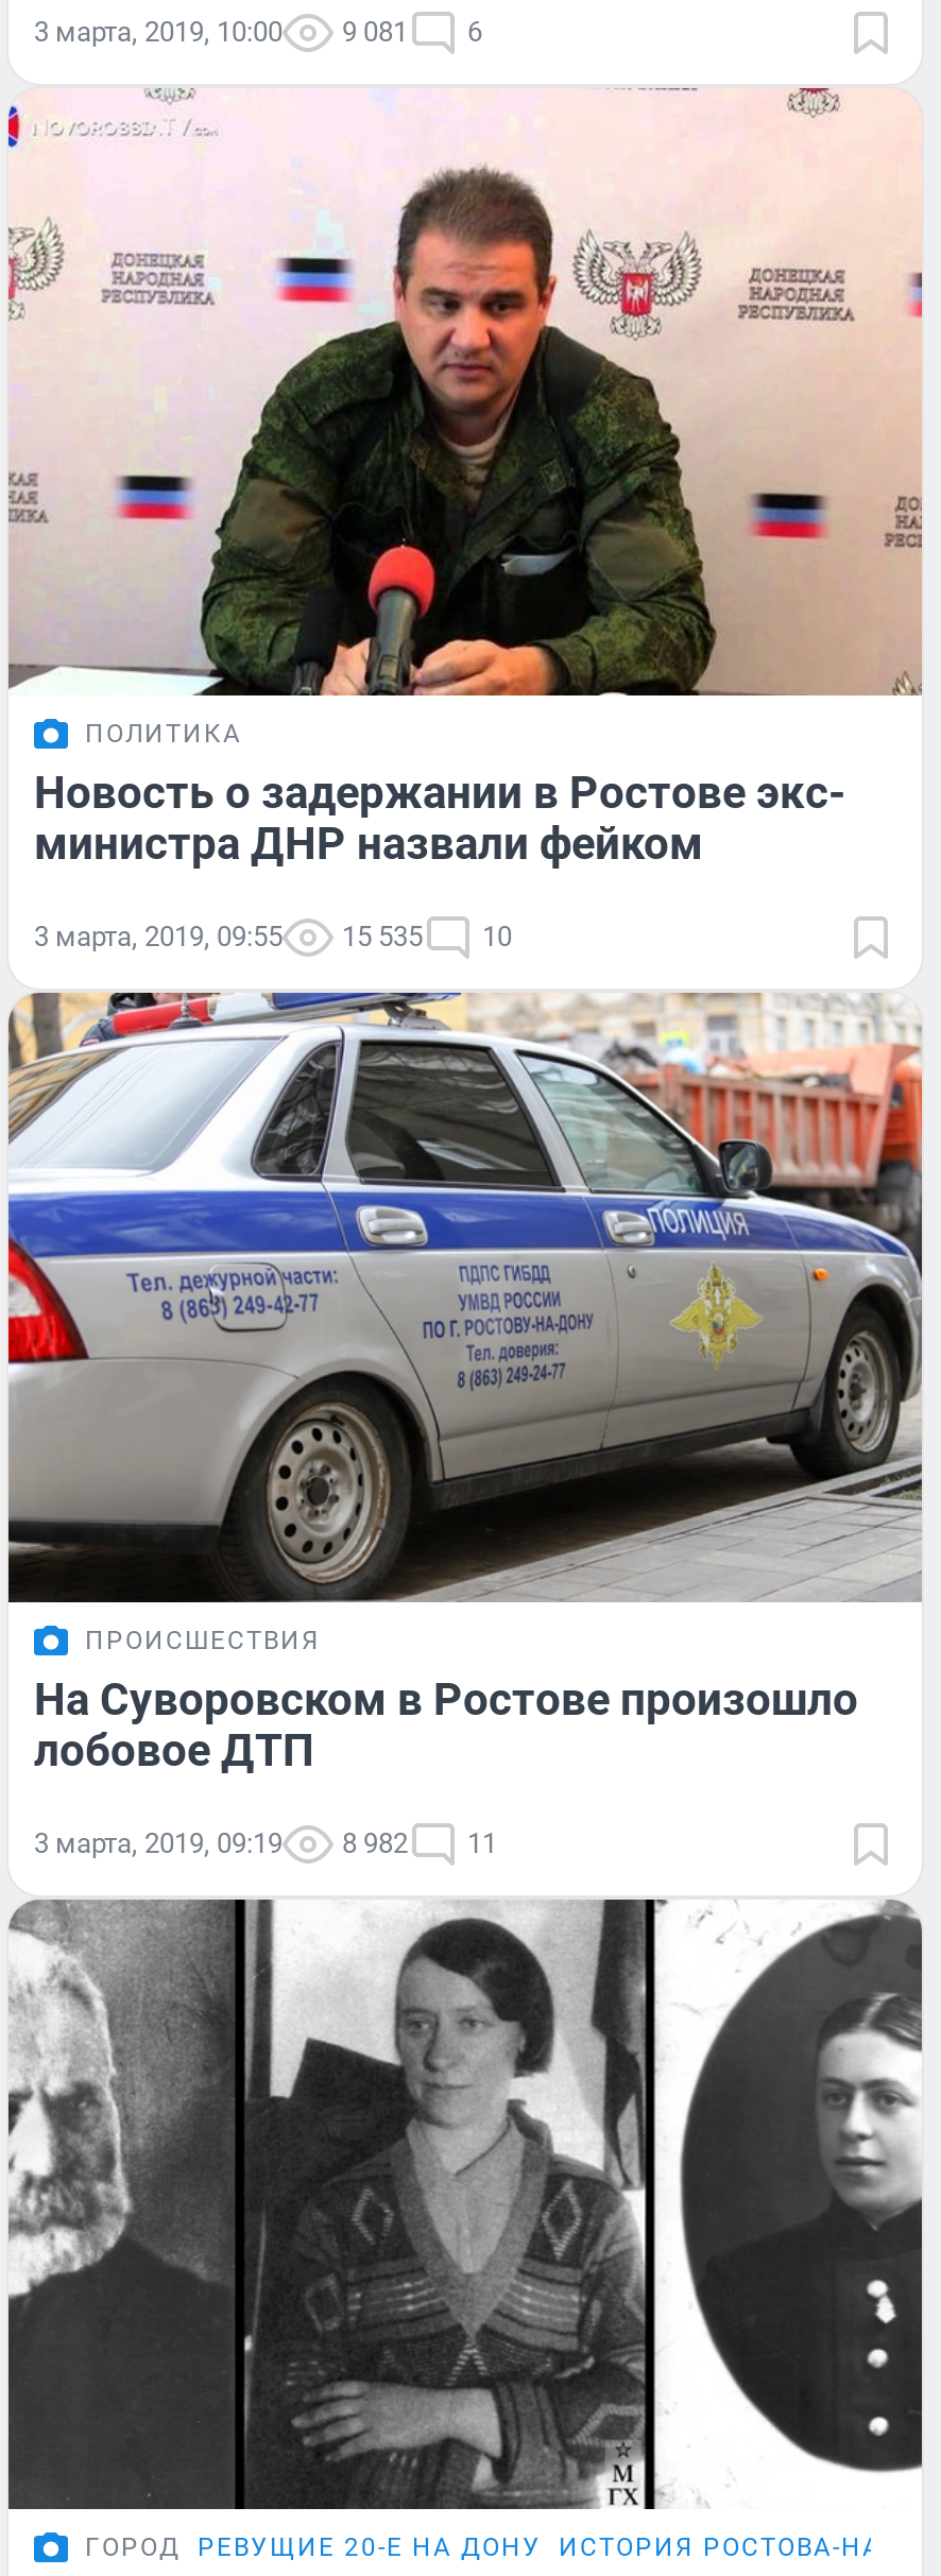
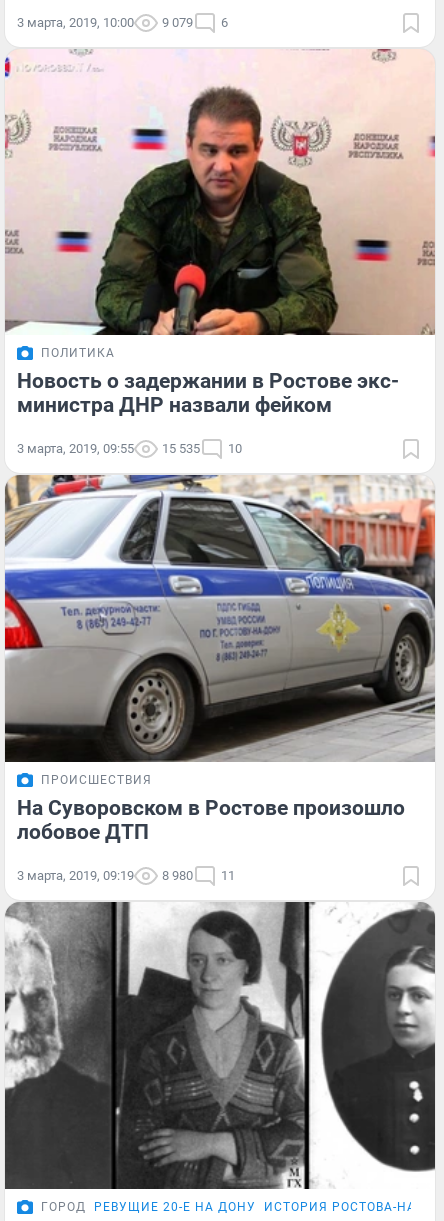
- 9 081
+ 9 079

- 8 982
+ 8 980
